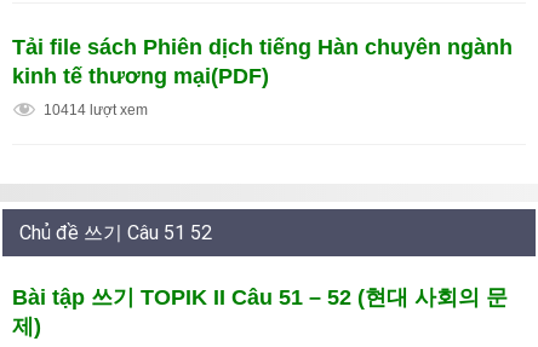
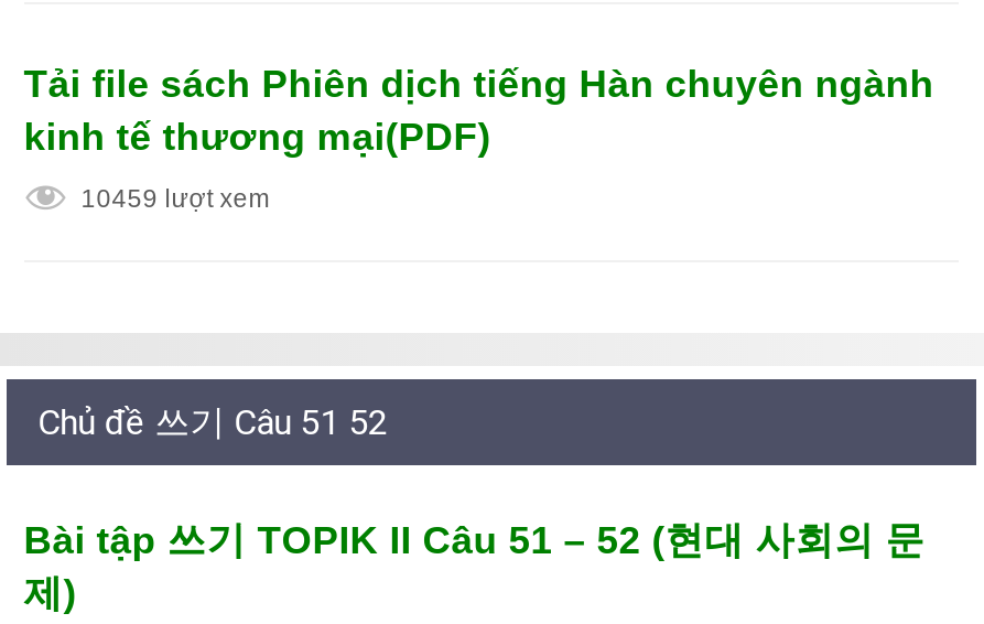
- 10414 lượt xem
+ 10459 lượt xem
